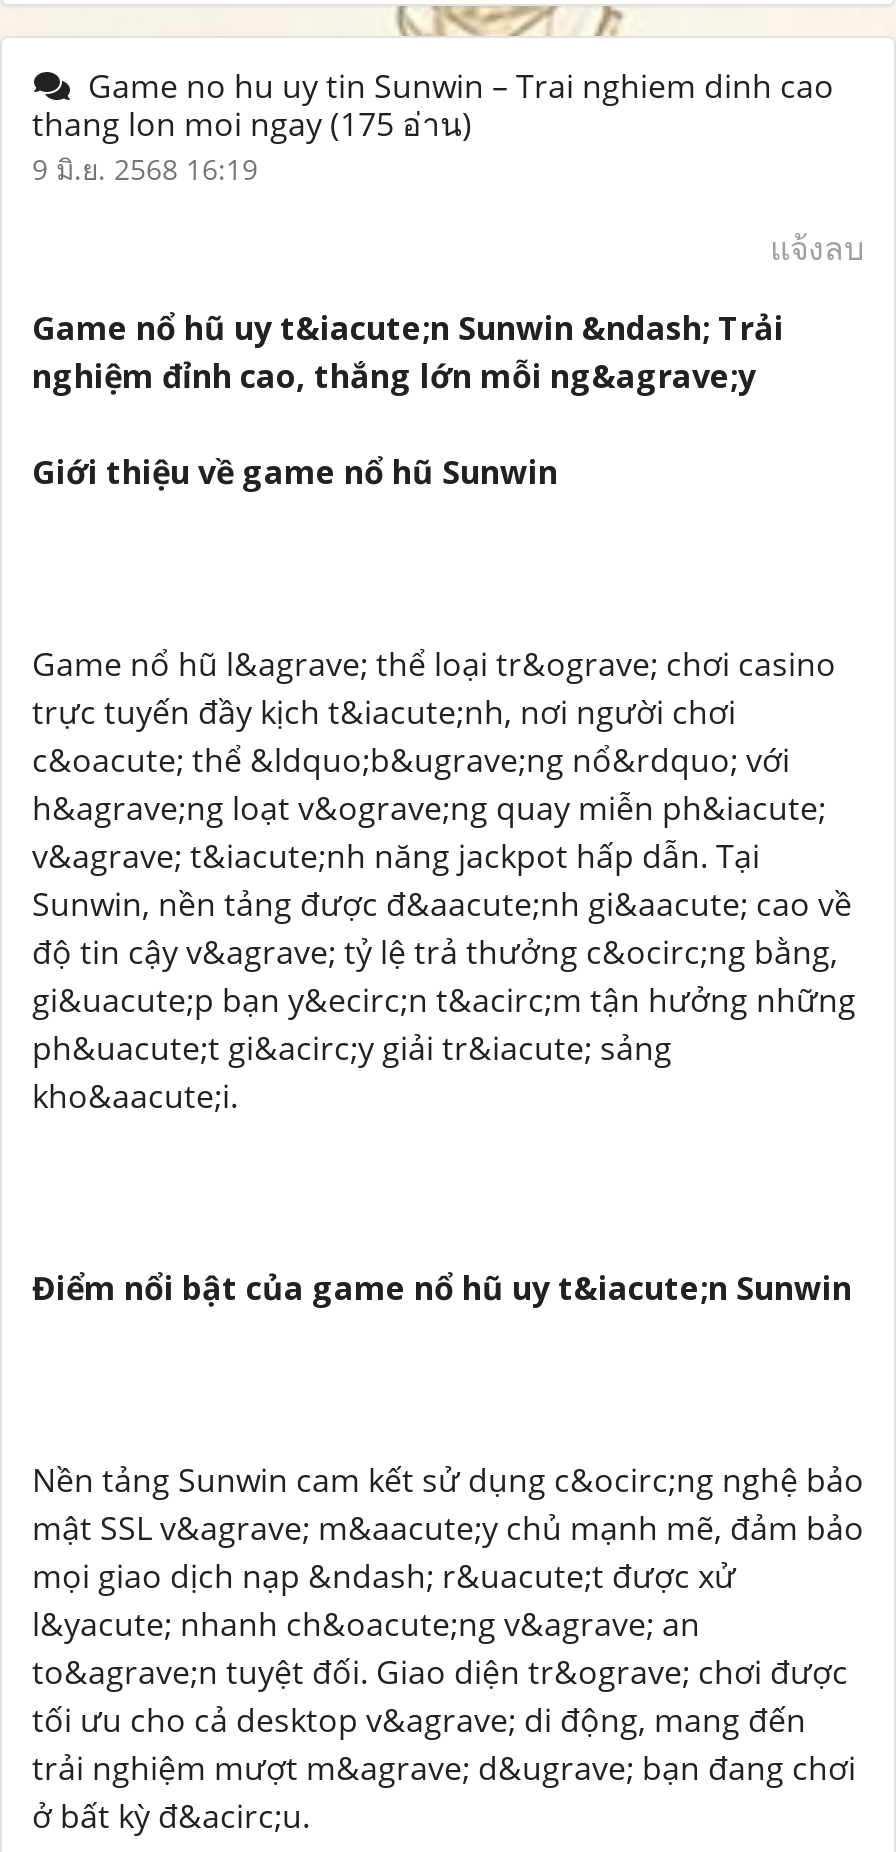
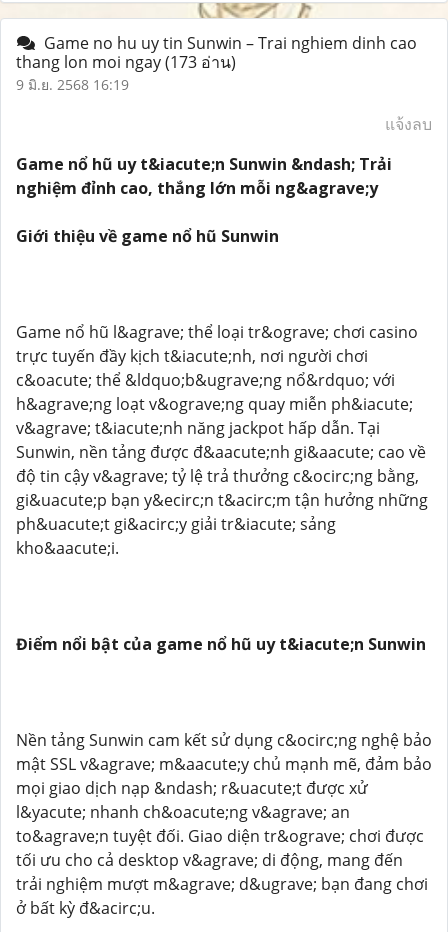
- thang lon moi ngay (175 อ่าน)
+ thang lon moi ngay (173 อ่าน)
